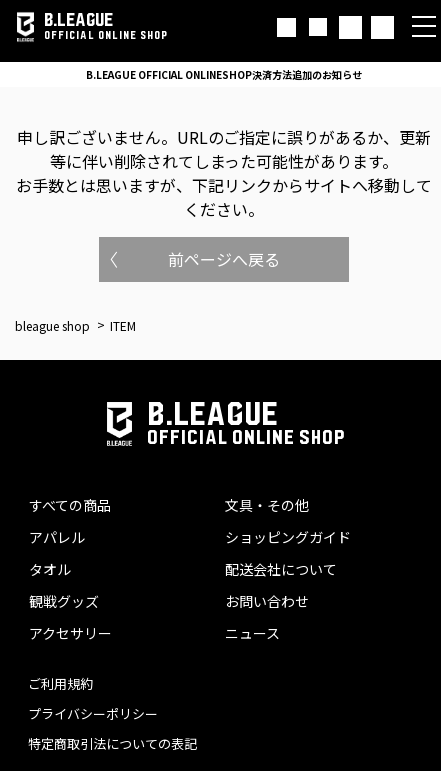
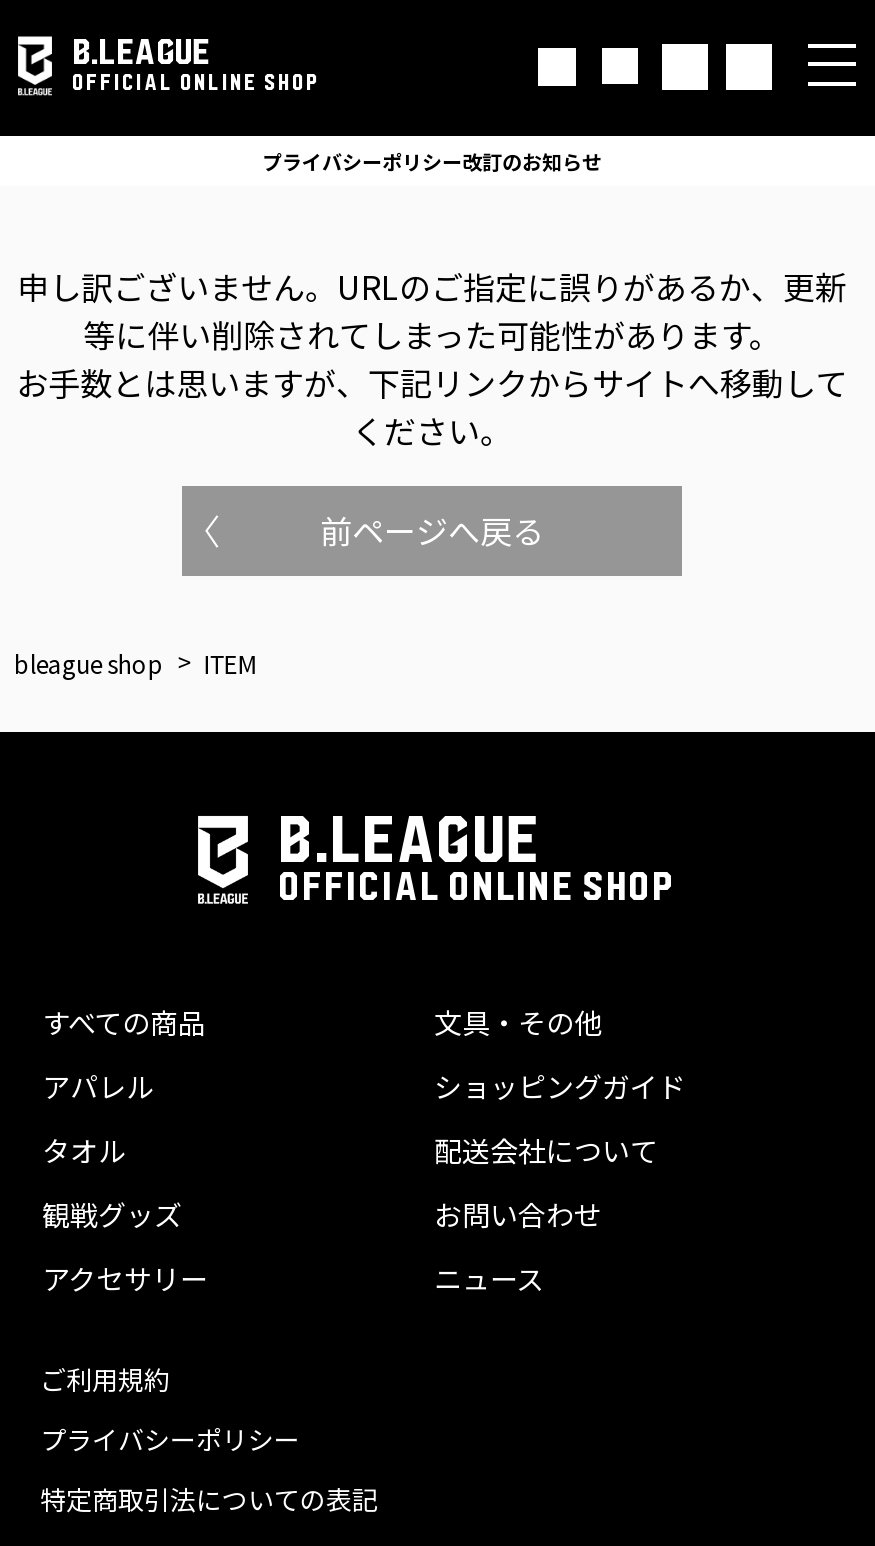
- B.LEAGUE OFFICIAL ONLINESHOP決済方法追加のお知らせ
+ プライバシーポリシー改訂のお知らせ
